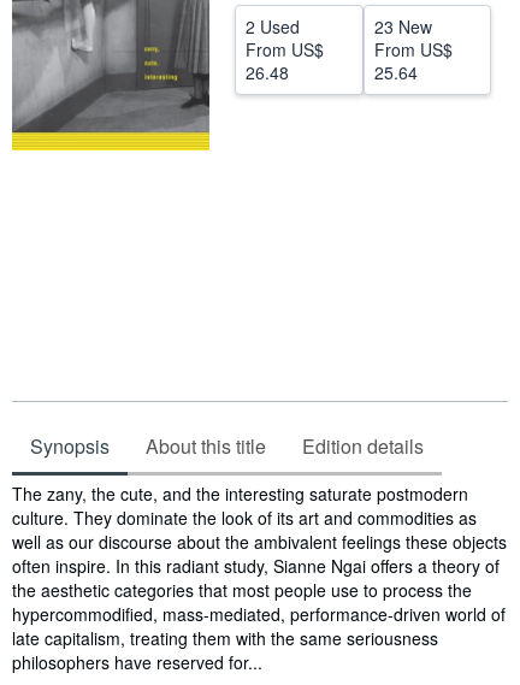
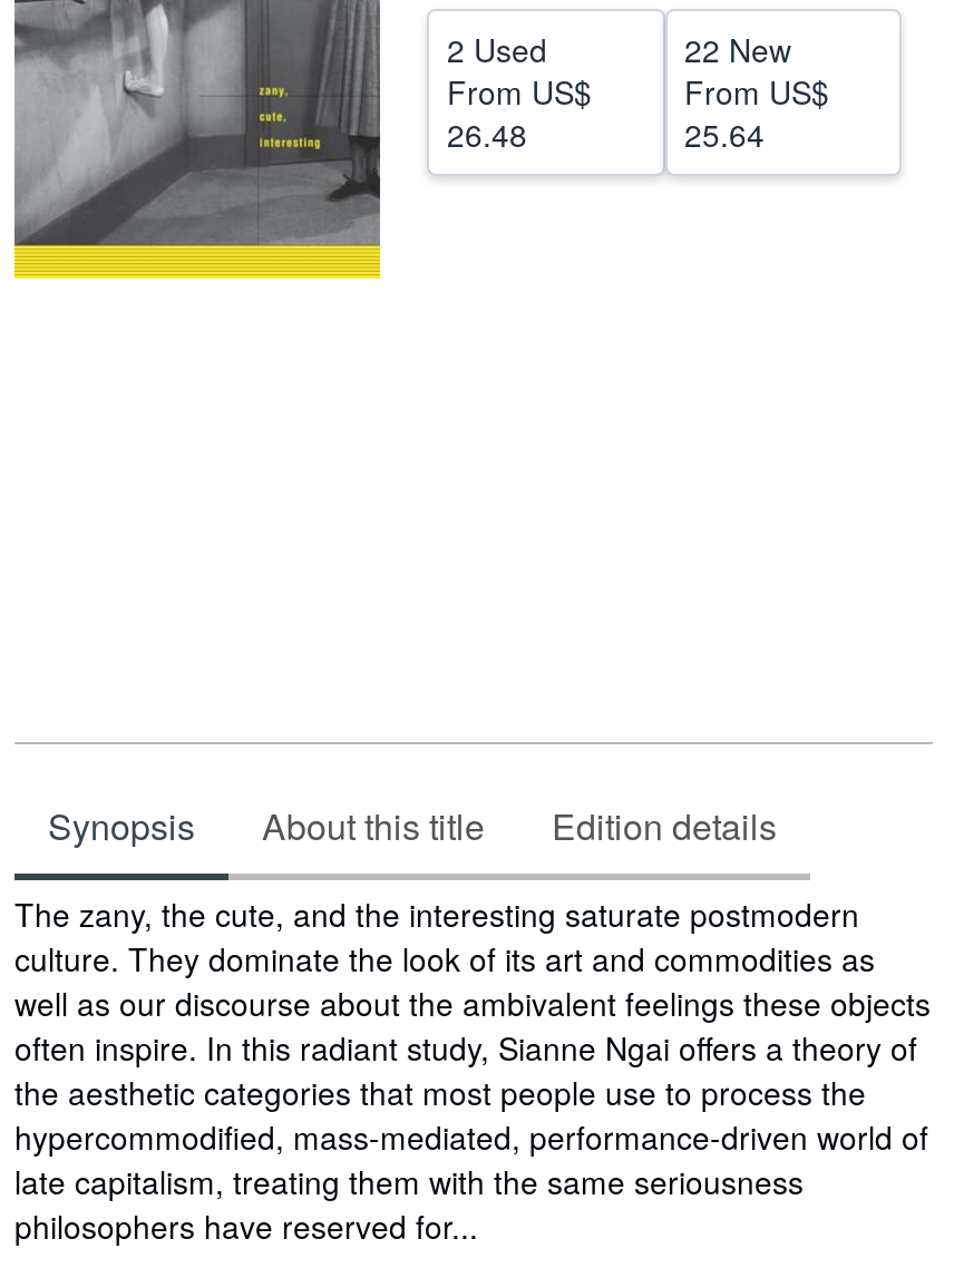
- 23 New
+ 22 New
